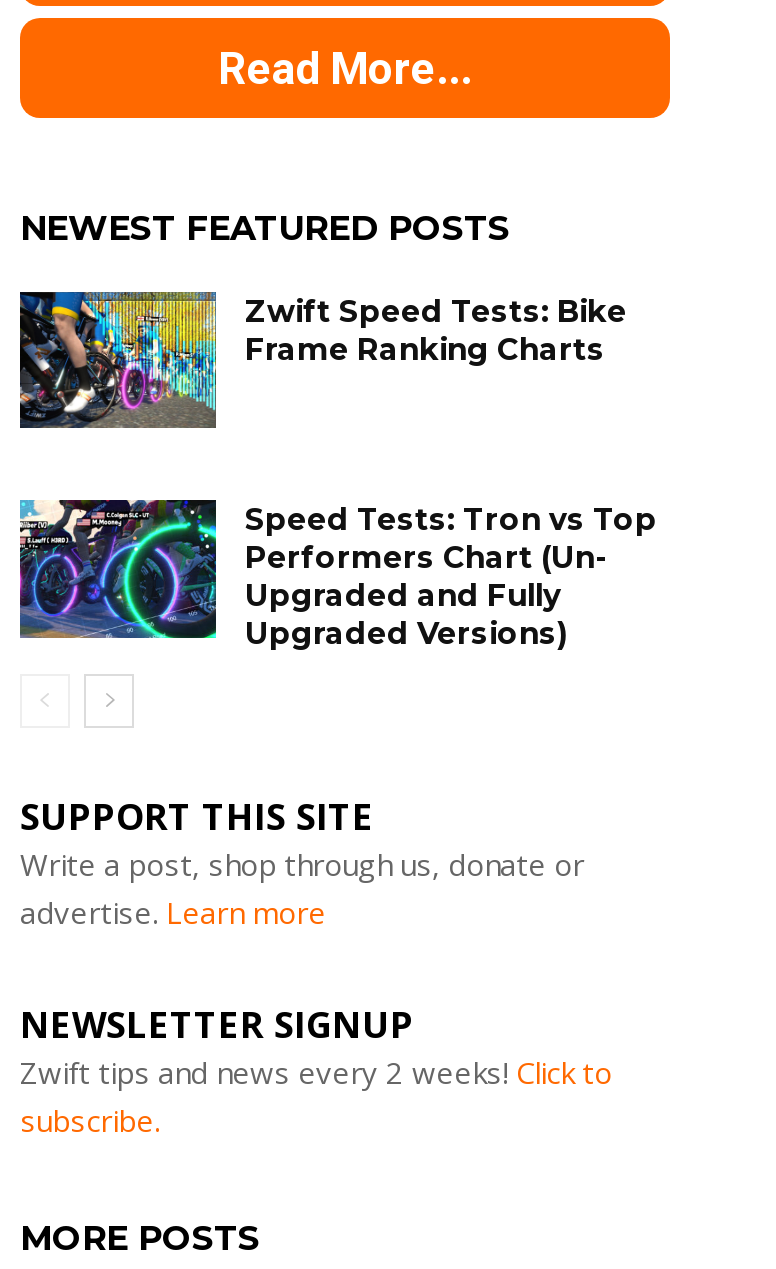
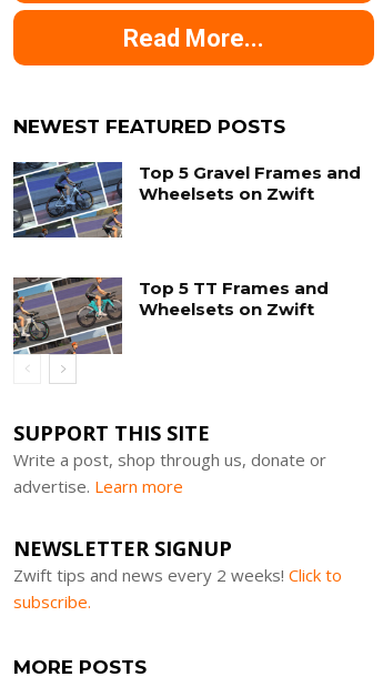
- [image]
- Zwift Speed Tests: Bike
- Frame Ranking Charts
+ [image]
+ Top 5 Gravel Frames and
+ Wheelsets on Zwift

- [image]
- Speed Tests: Tron vs Top
- Performers Chart (Un-
- Upgraded and Fully
- Upgraded Versions)
+ [image]
+ Top 5 TT Frames and
+ Wheelsets on Zwift
